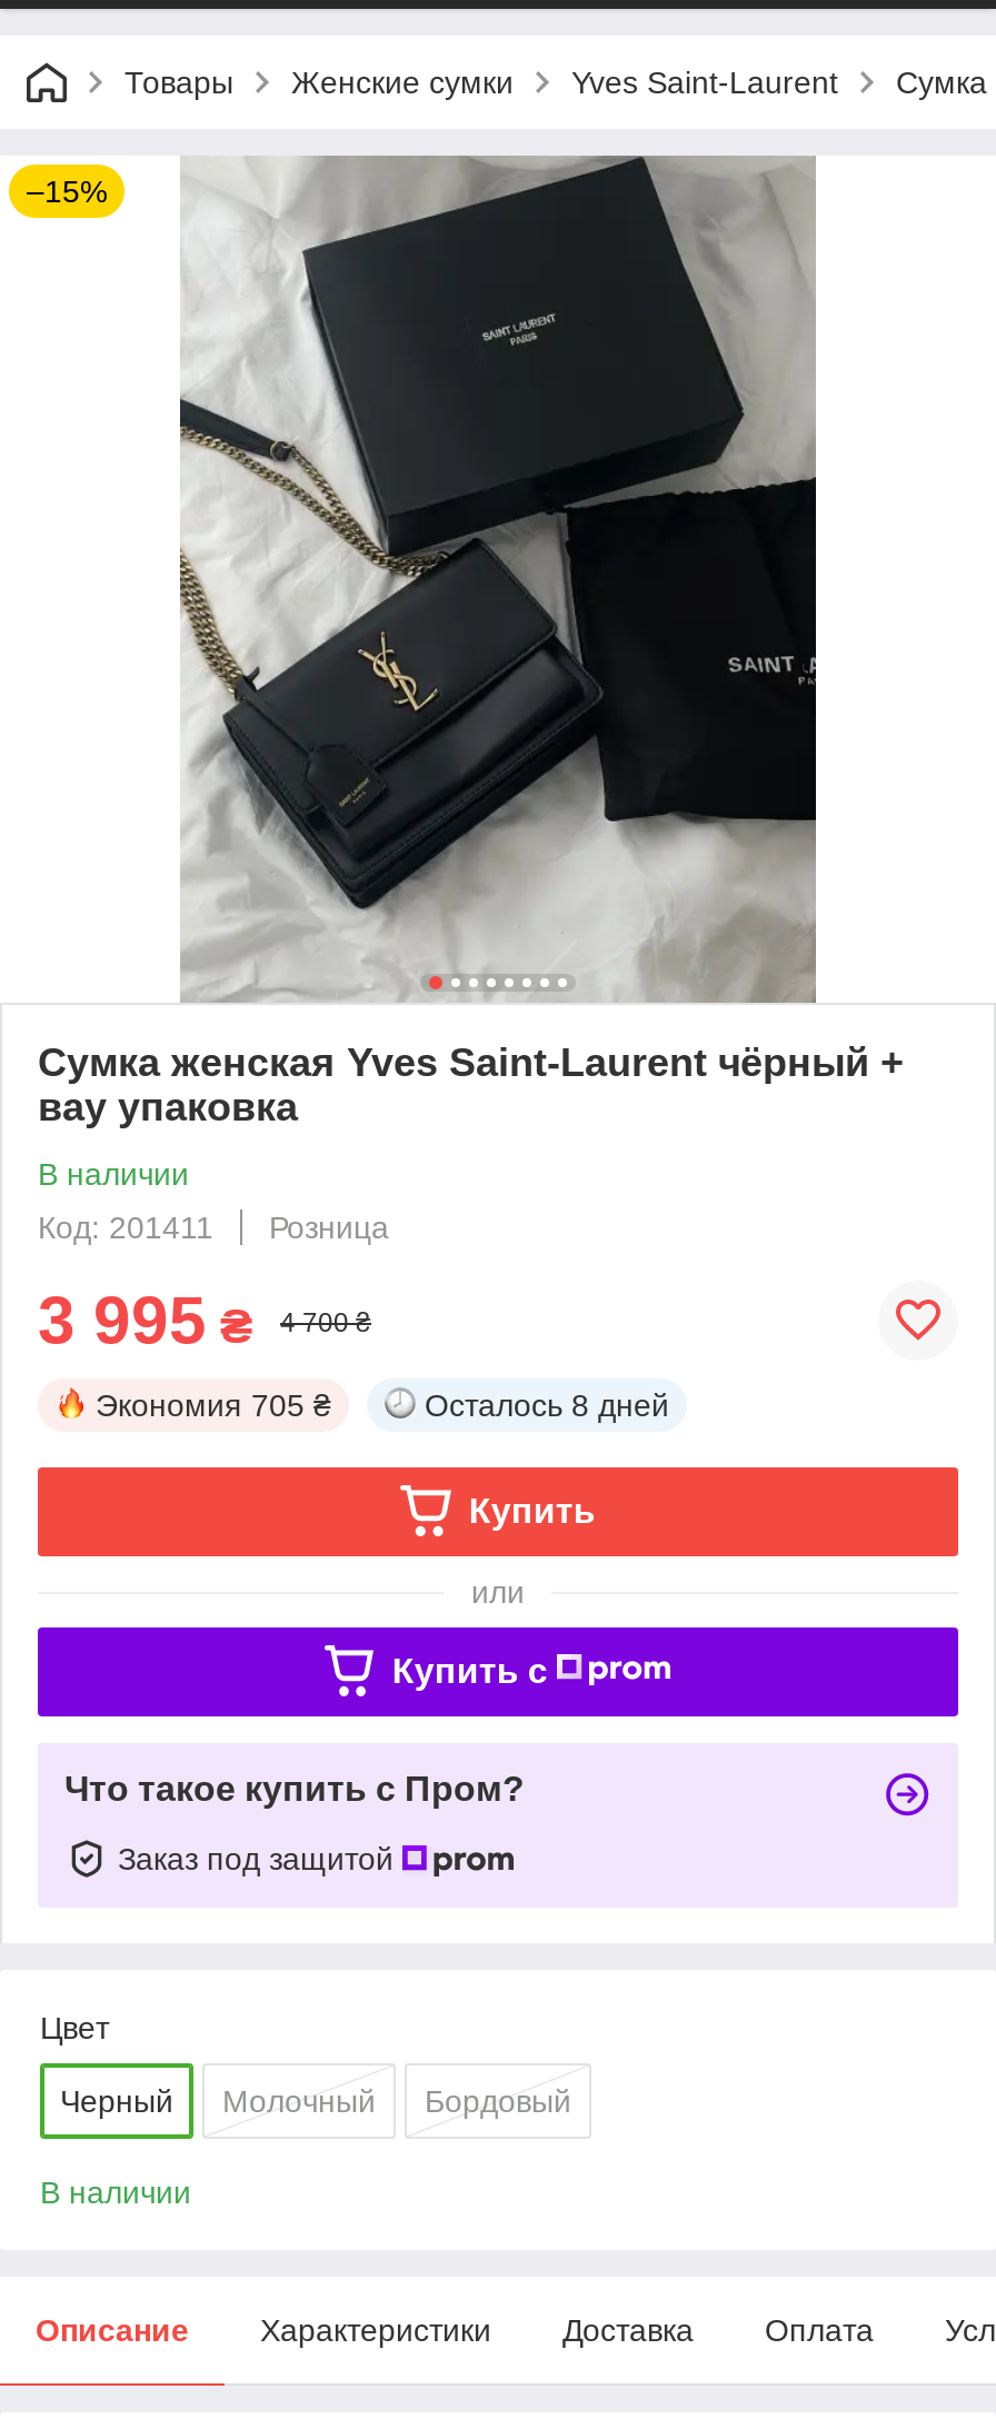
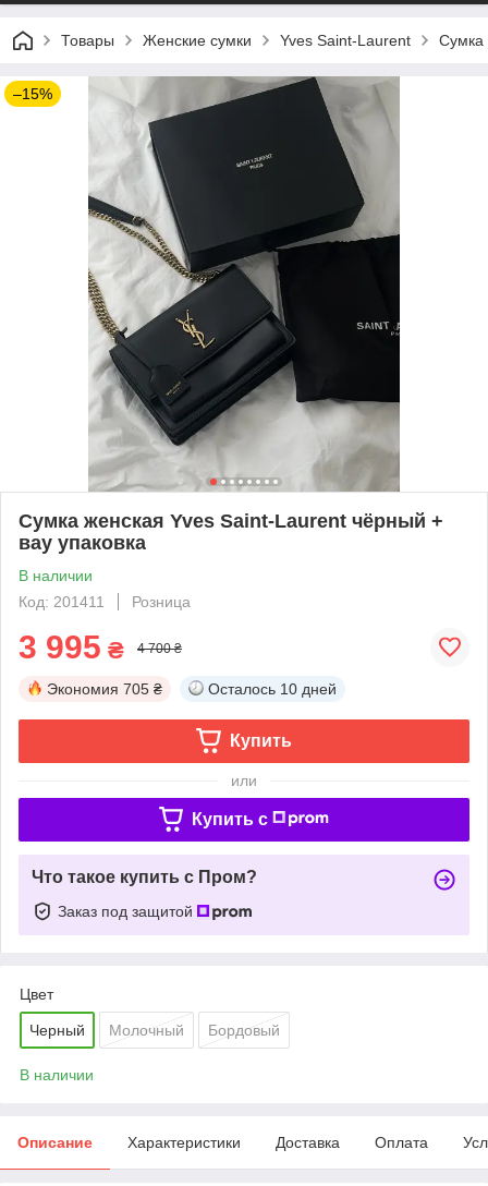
- Осталось 8 дней
+ Осталось 10 дней
